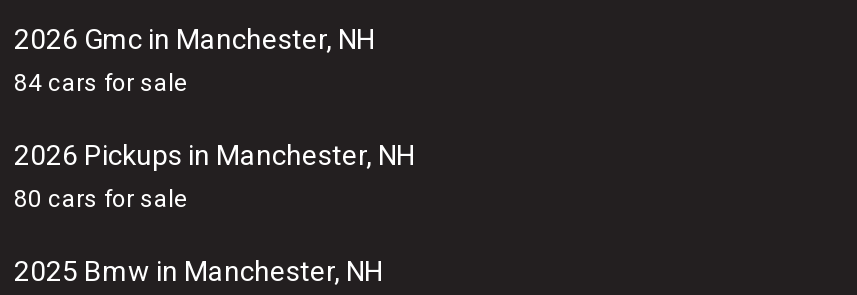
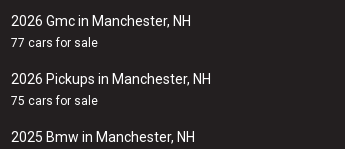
- 84 cars for sale
+ 77 cars for sale

- 80 cars for sale
+ 75 cars for sale
